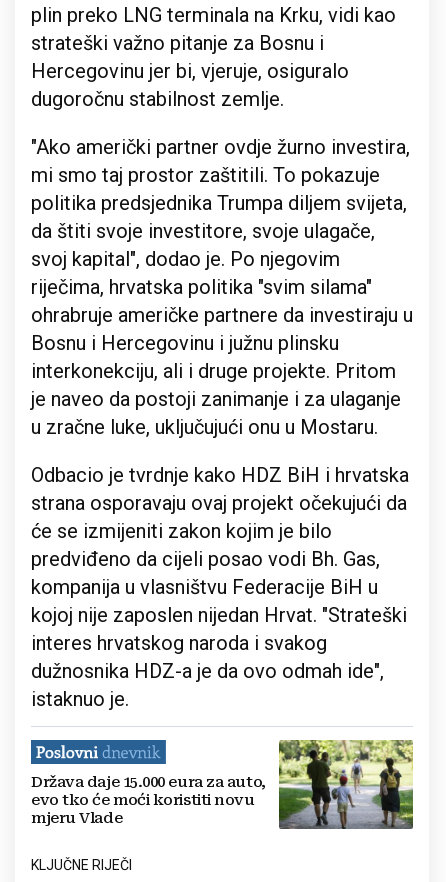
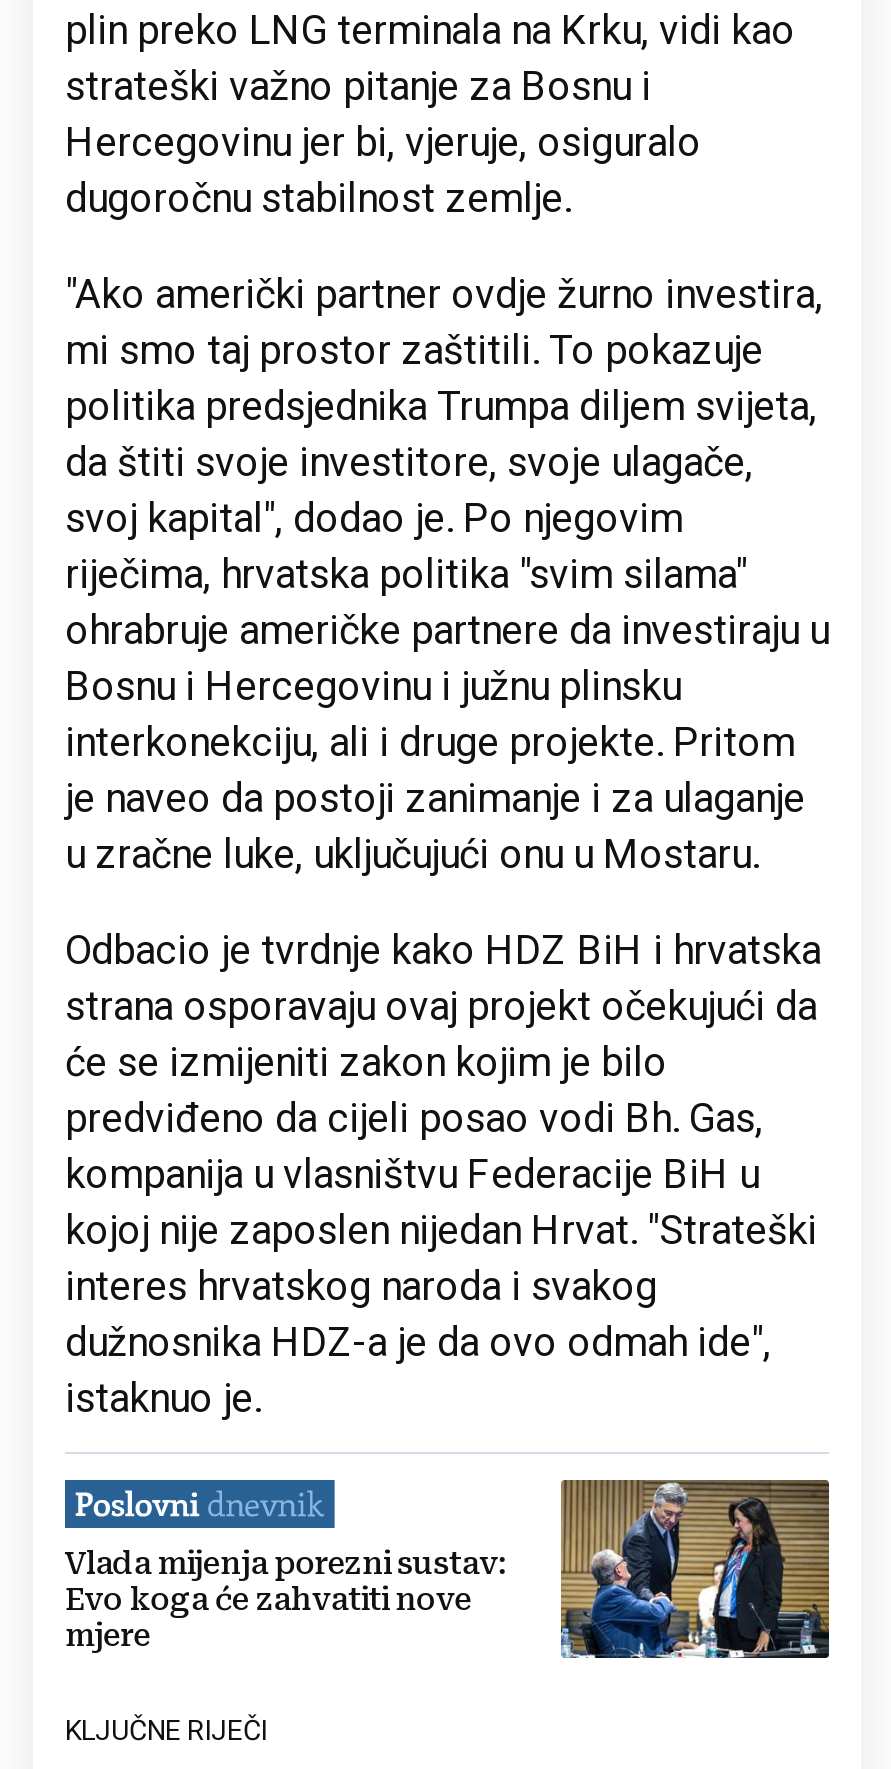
- [image]
- Država daje 15.000 eura za auto,
- evo tko će moći koristiti novu
- mjeru Vlade
+ [image]
+ Vlada mijenja porezni sustav:
+ Evo koga će zahvatiti nove
+ mjere
